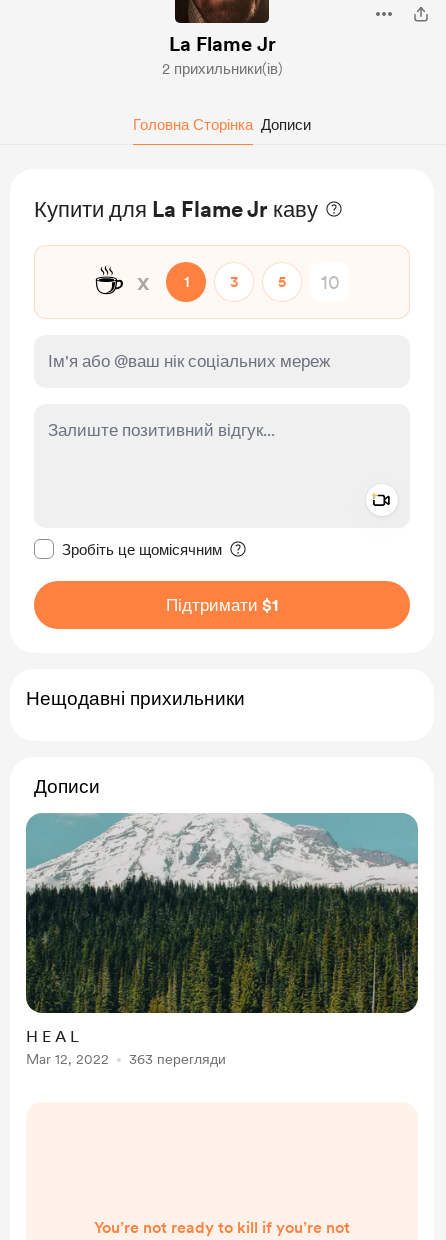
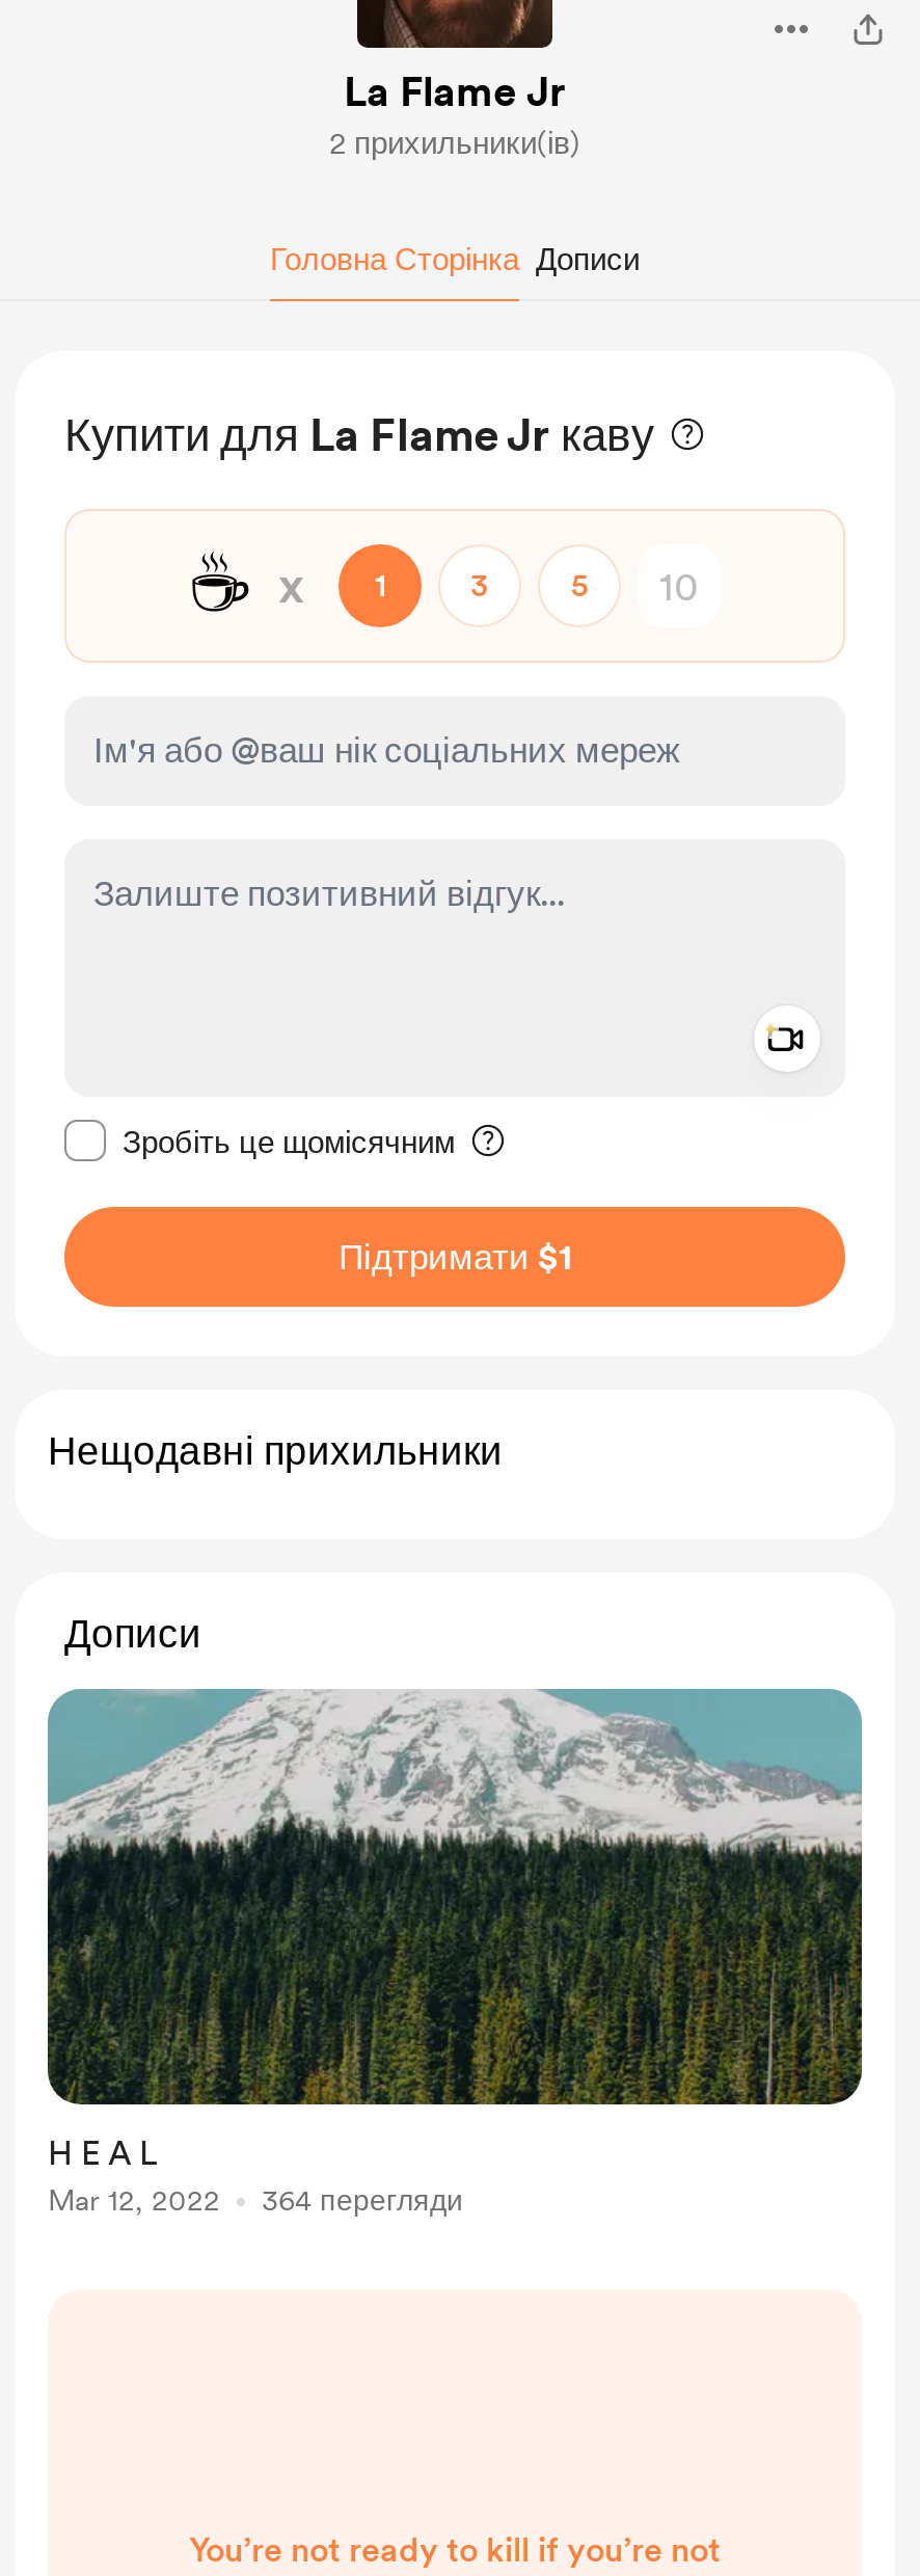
- Mar 12, 2022 363 перегляди
+ Mar 12, 2022 364 перегляди
